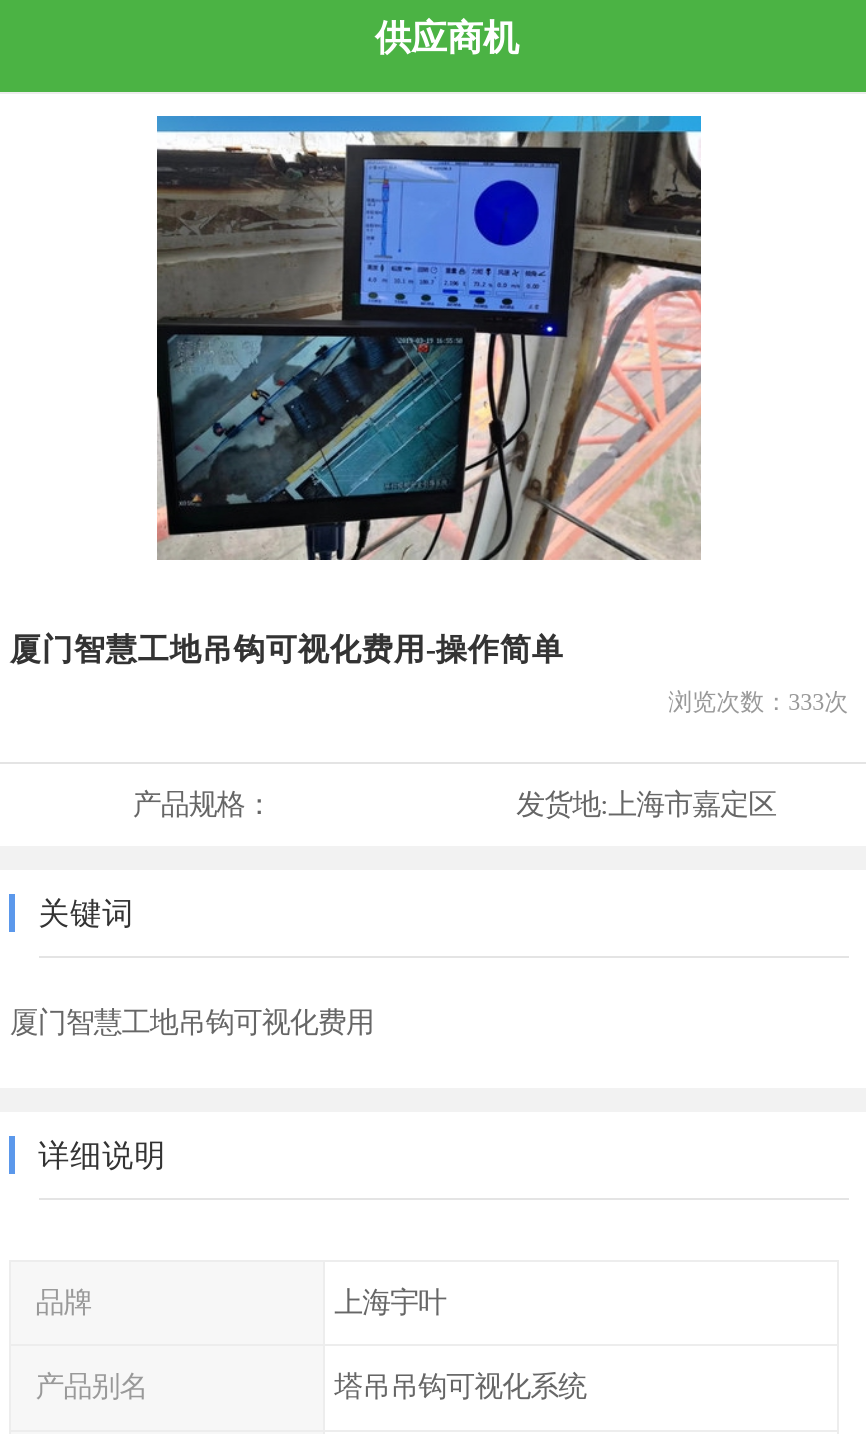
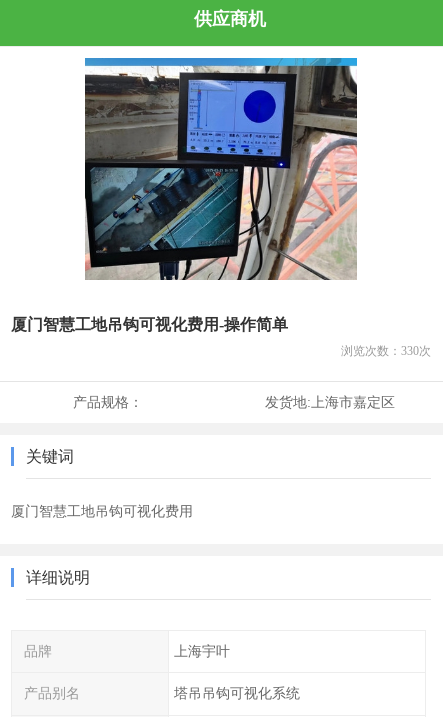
- 浏览次数：333次
+ 浏览次数：330次
